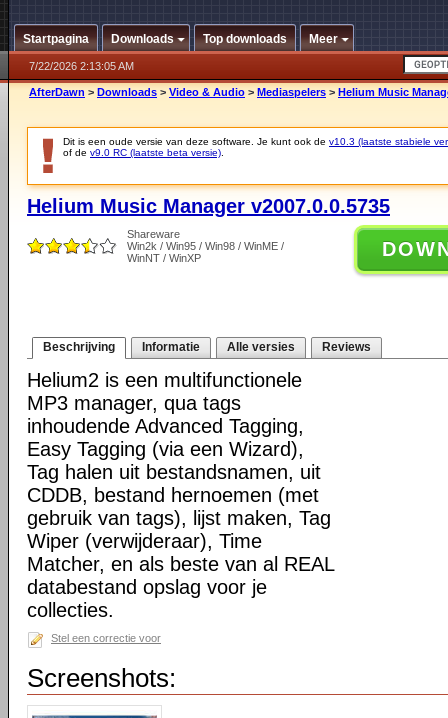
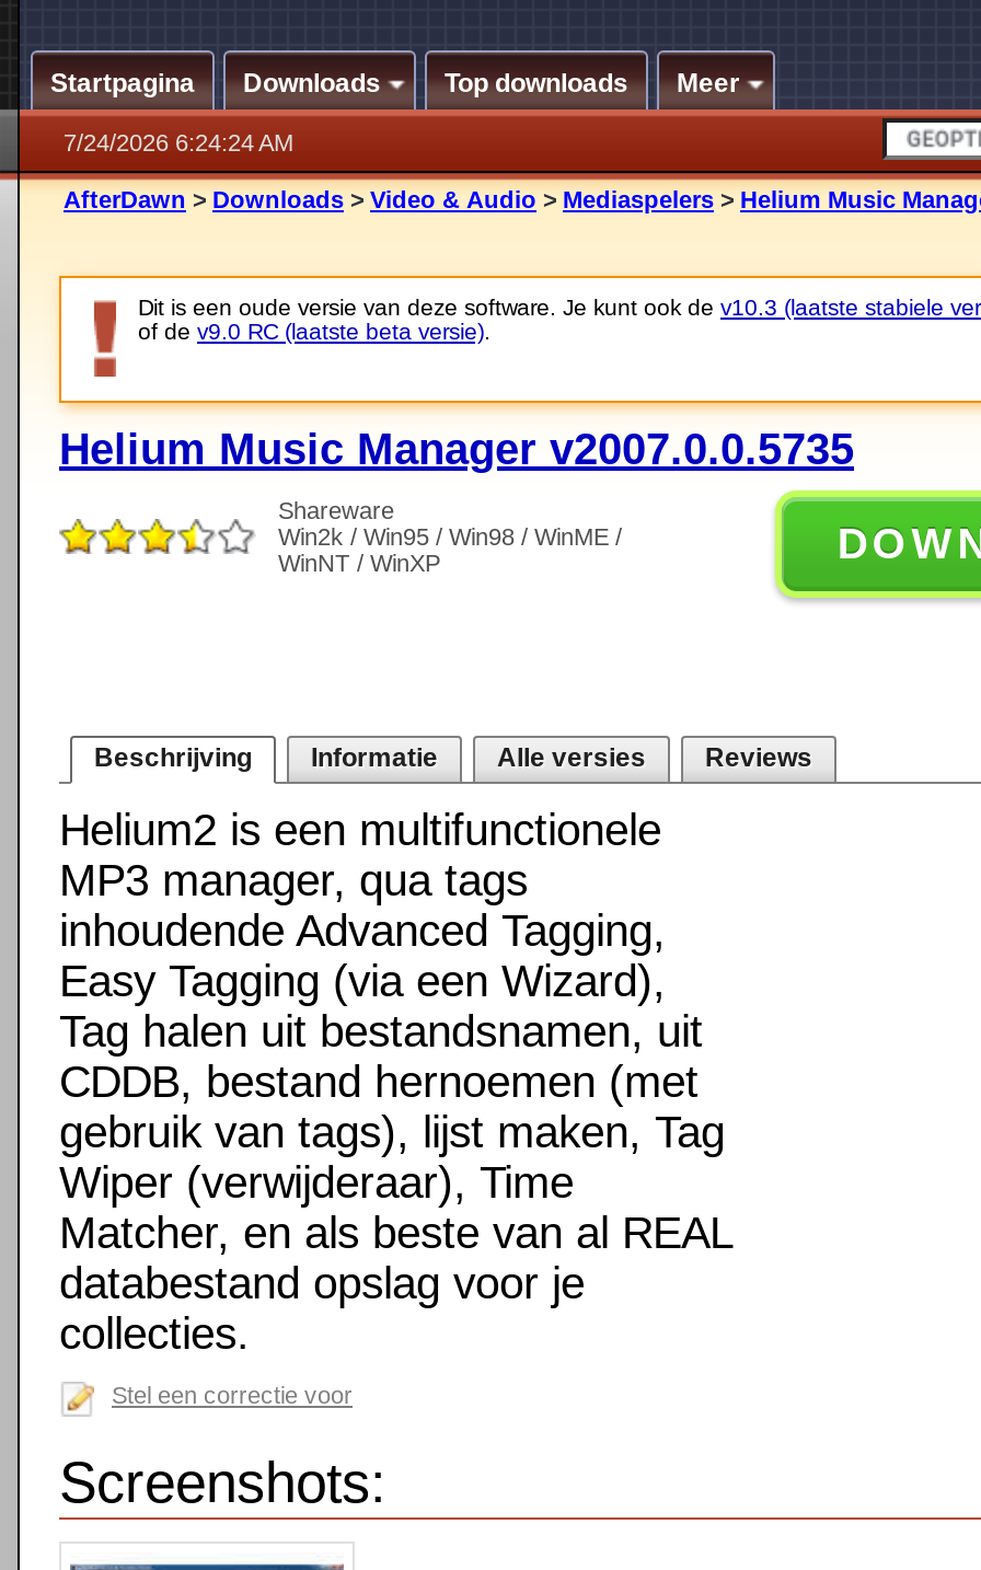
- 7/22/2026 2:13:05 AM
+ 7/24/2026 6:24:24 AM
